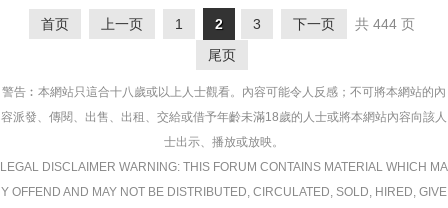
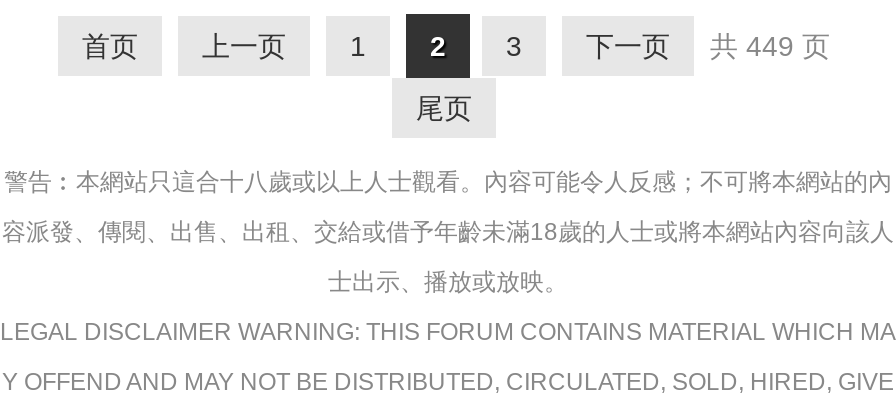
- 首页 上一页 1 2 3 下一页 共 444 页
+ 首页 上一页 1 2 3 下一页 共 449 页
